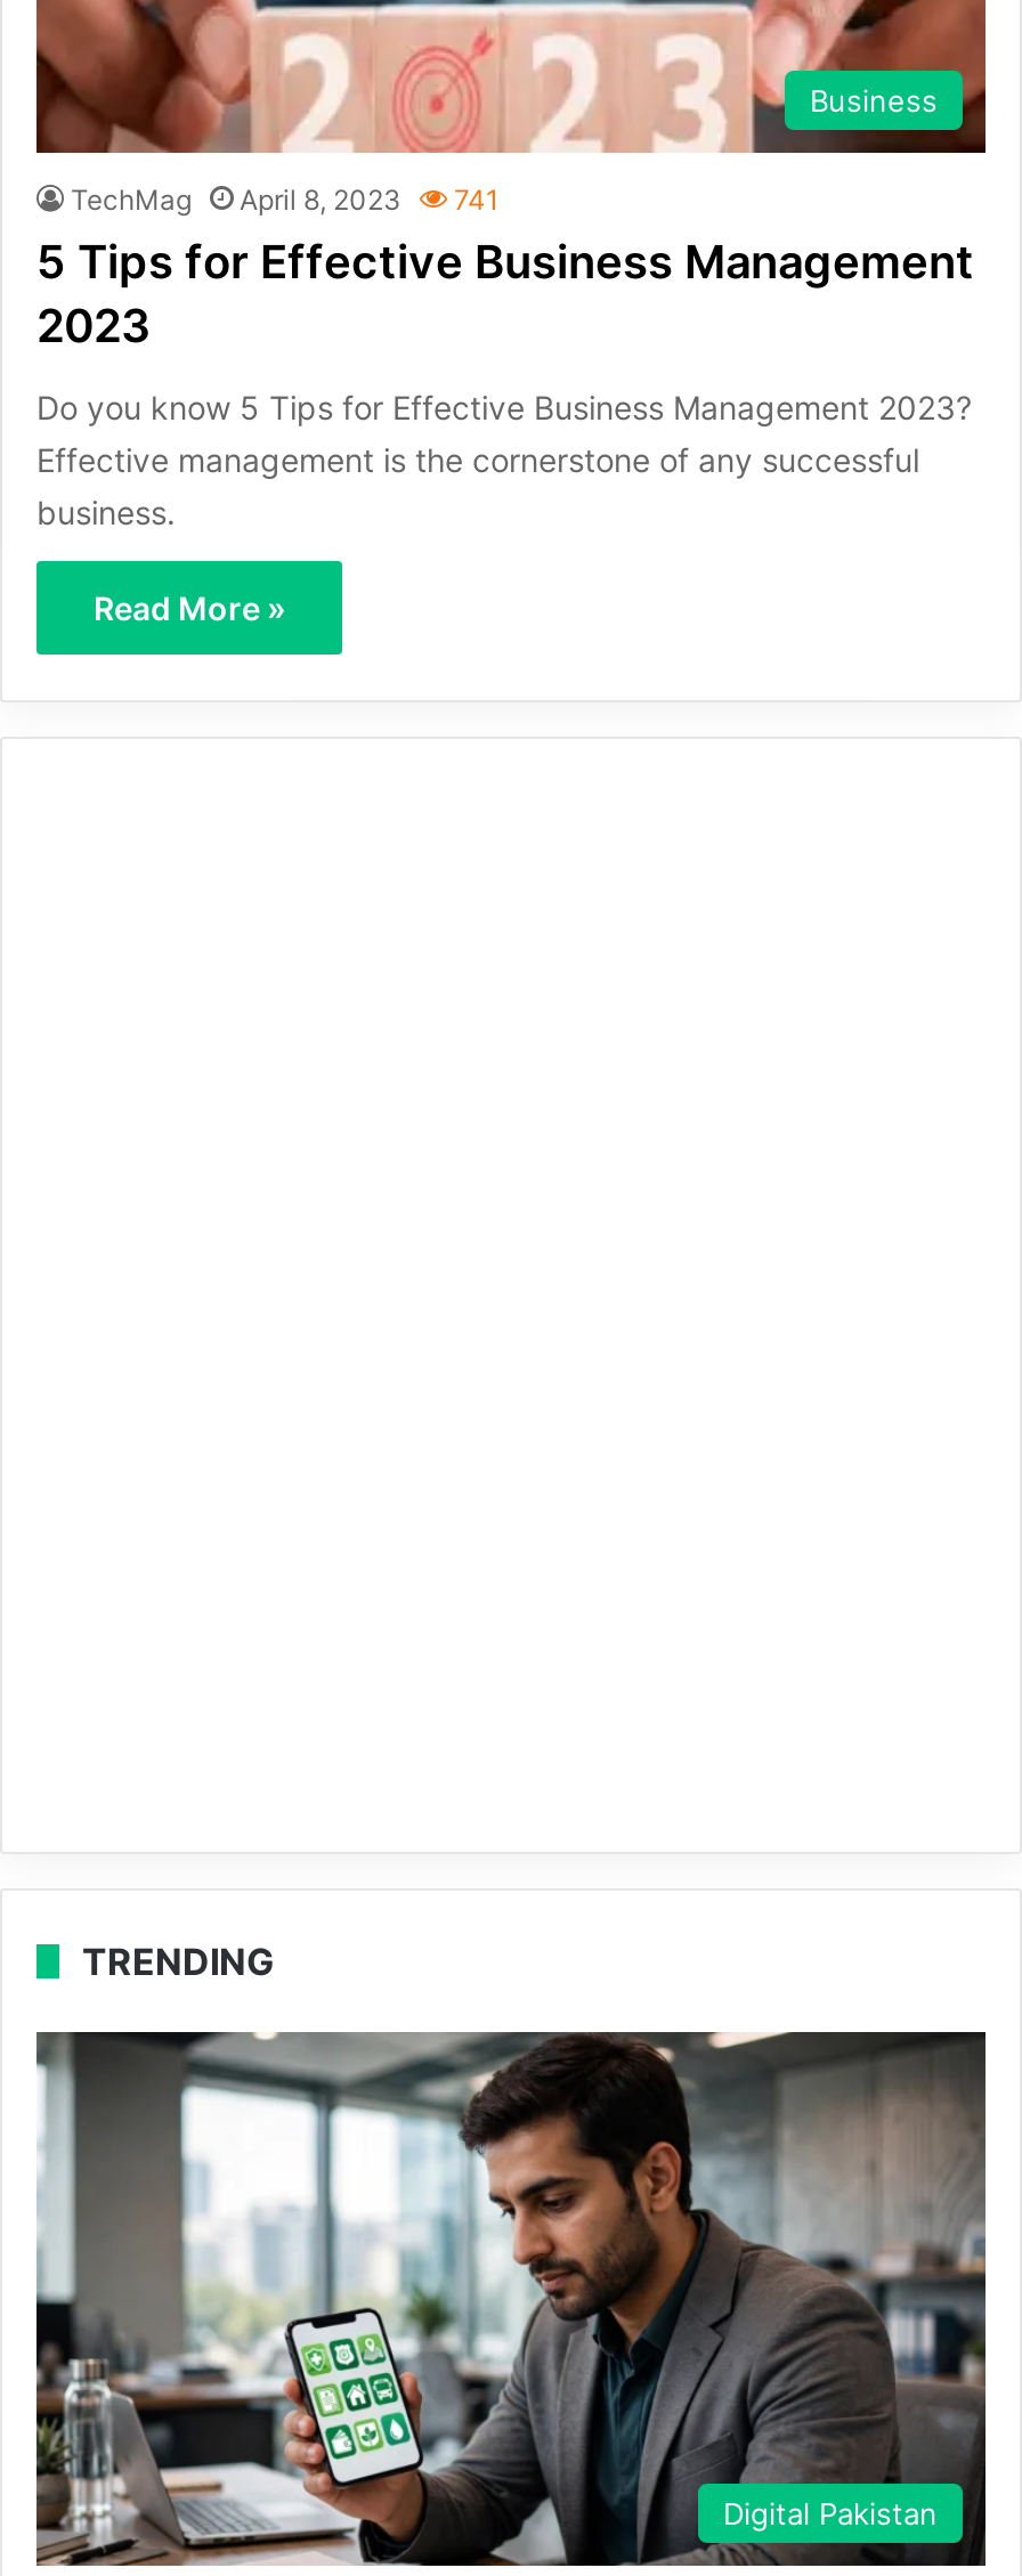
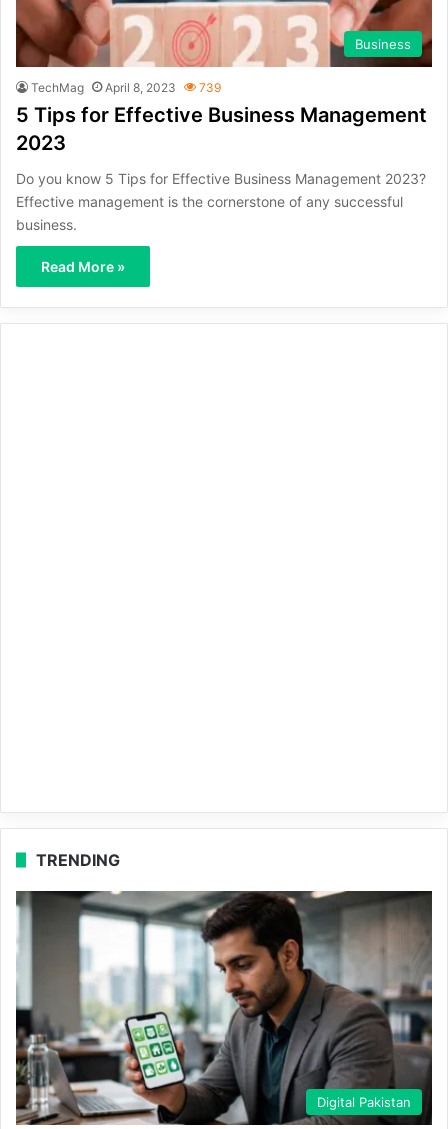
- TechMag April 8, 2023 741
+ TechMag April 8, 2023 739
